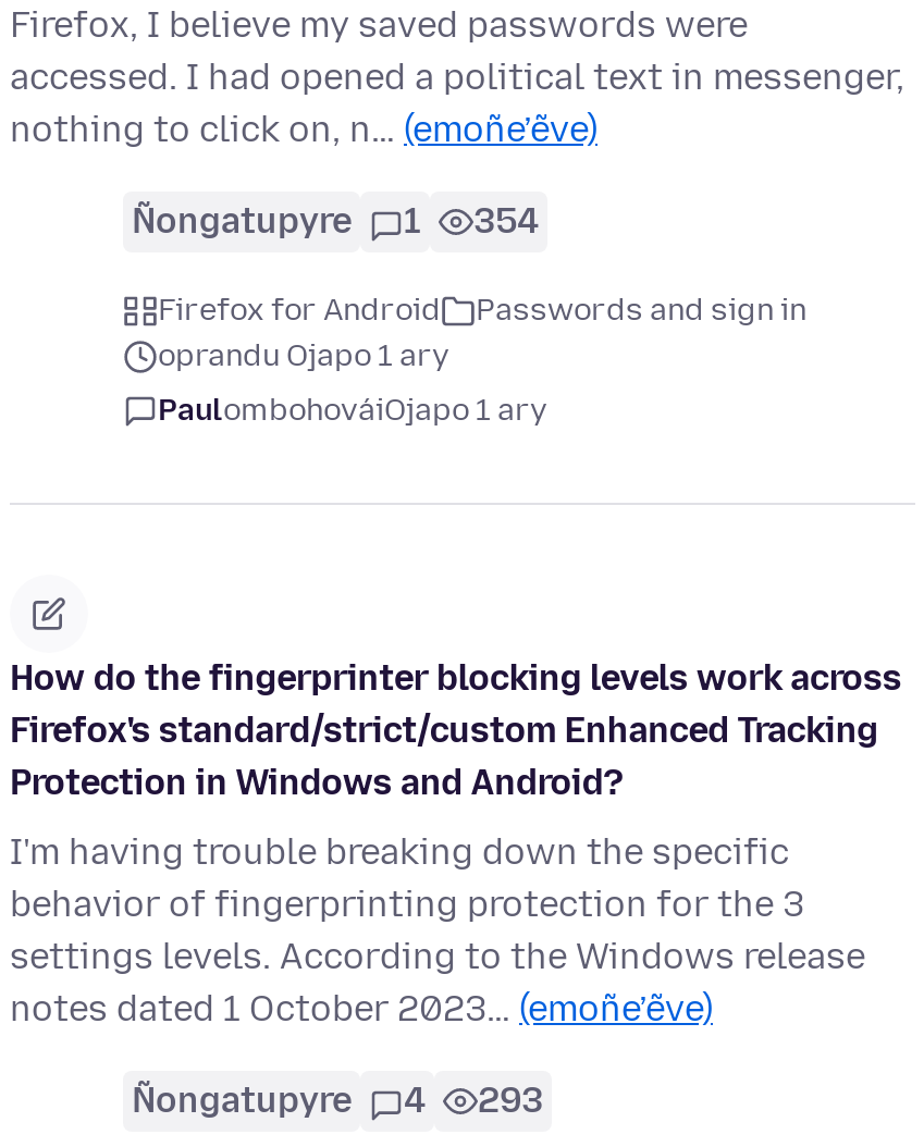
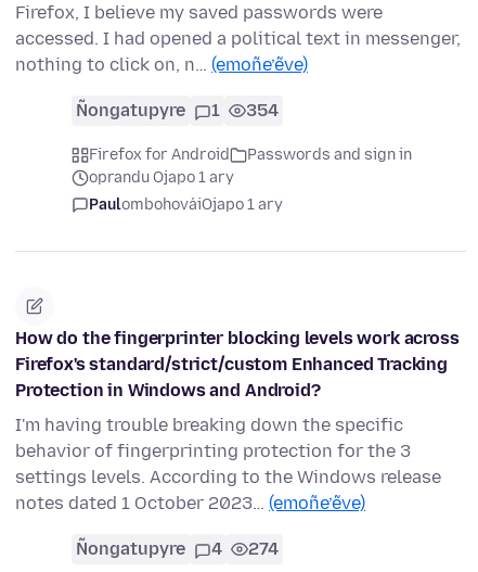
- Ñongatupyre 4 293
+ Ñongatupyre 4 274
